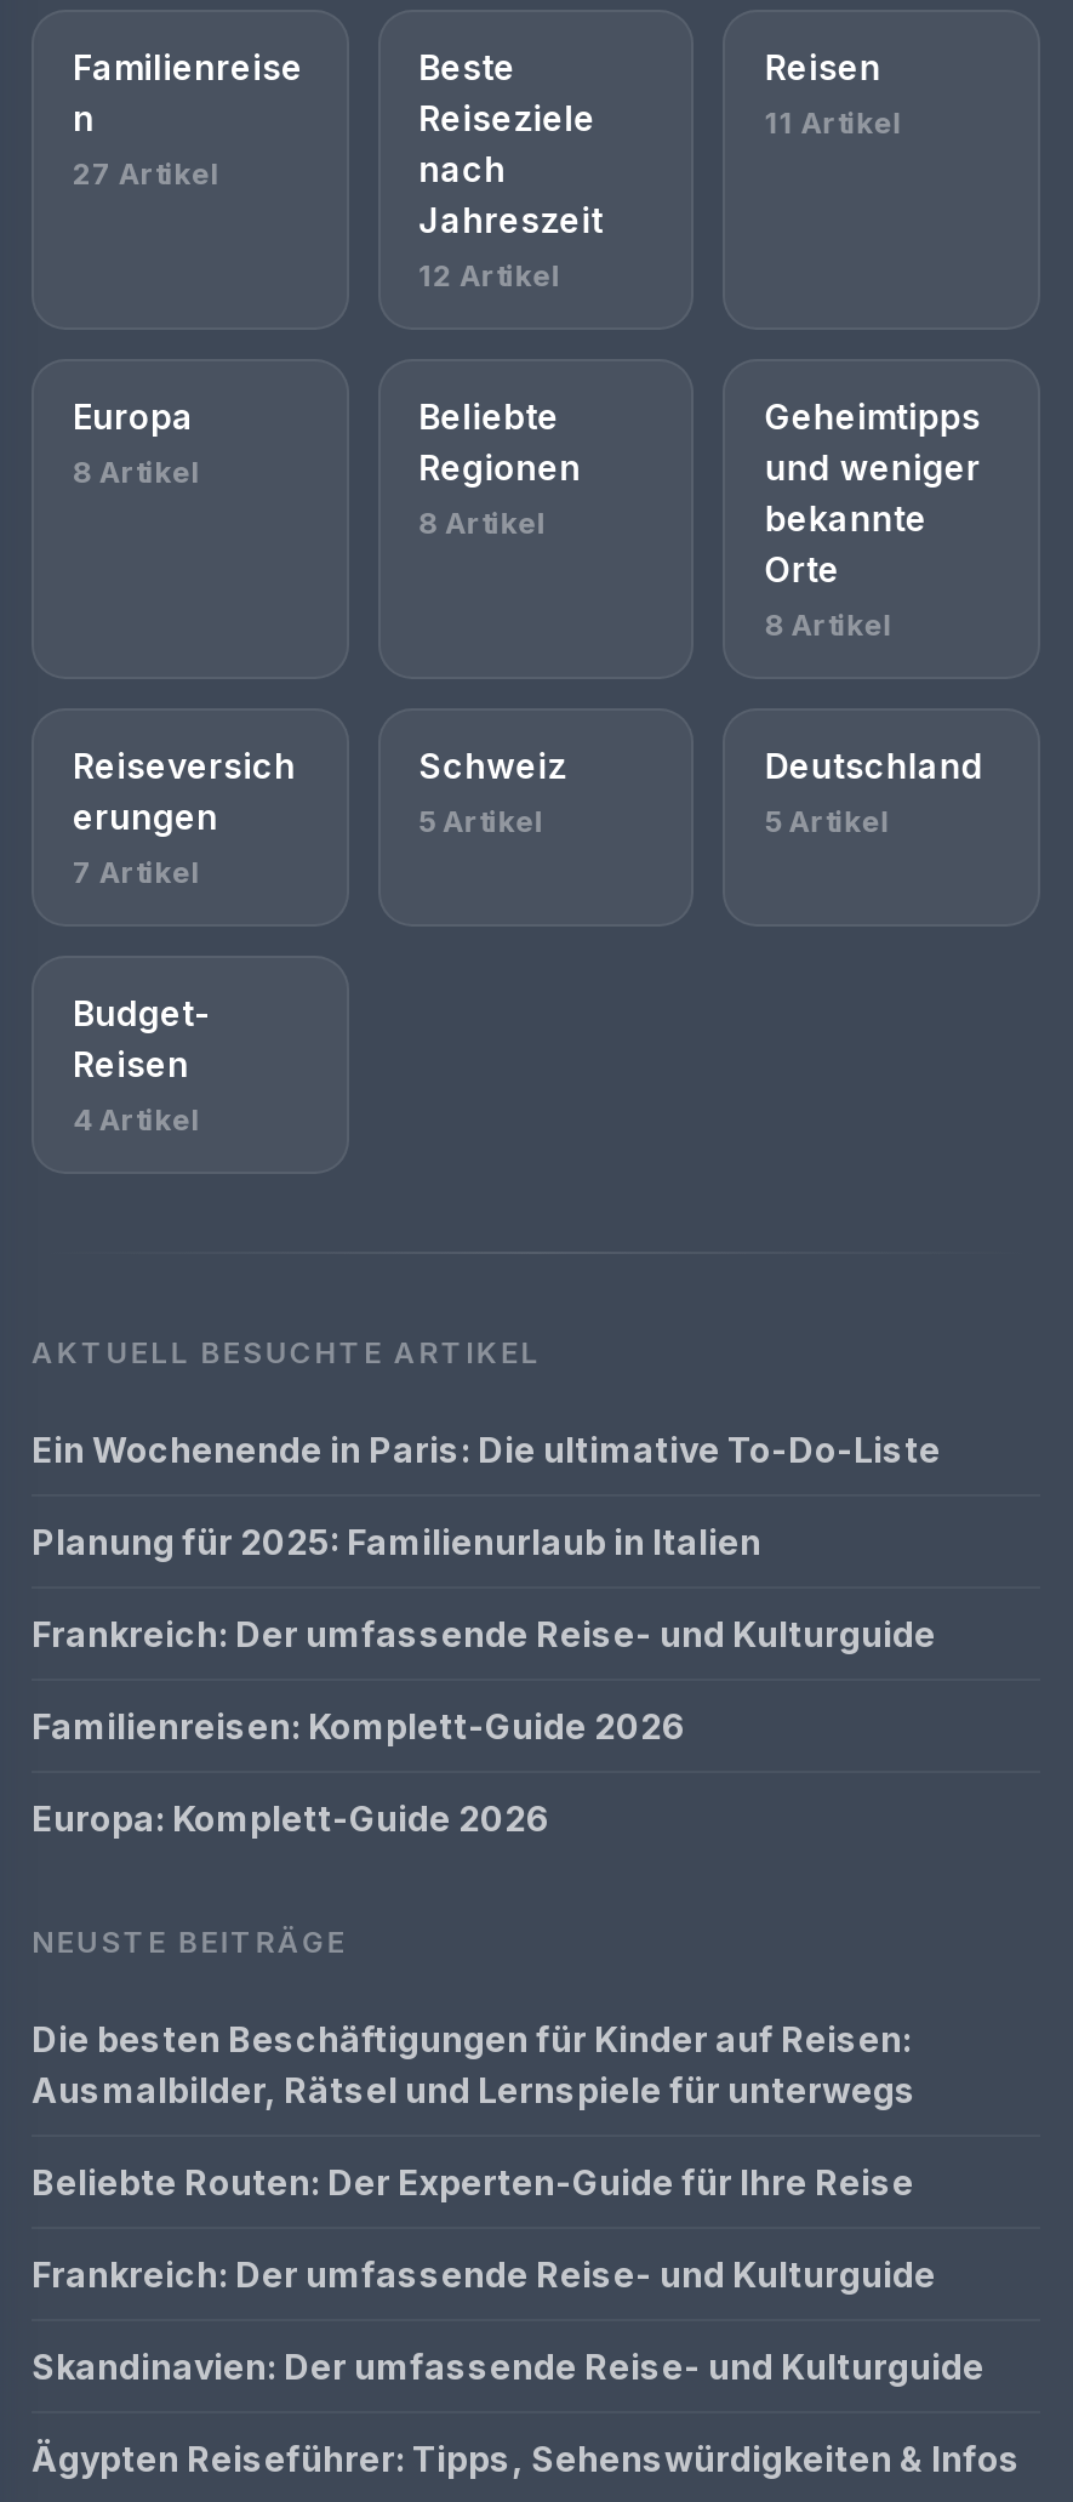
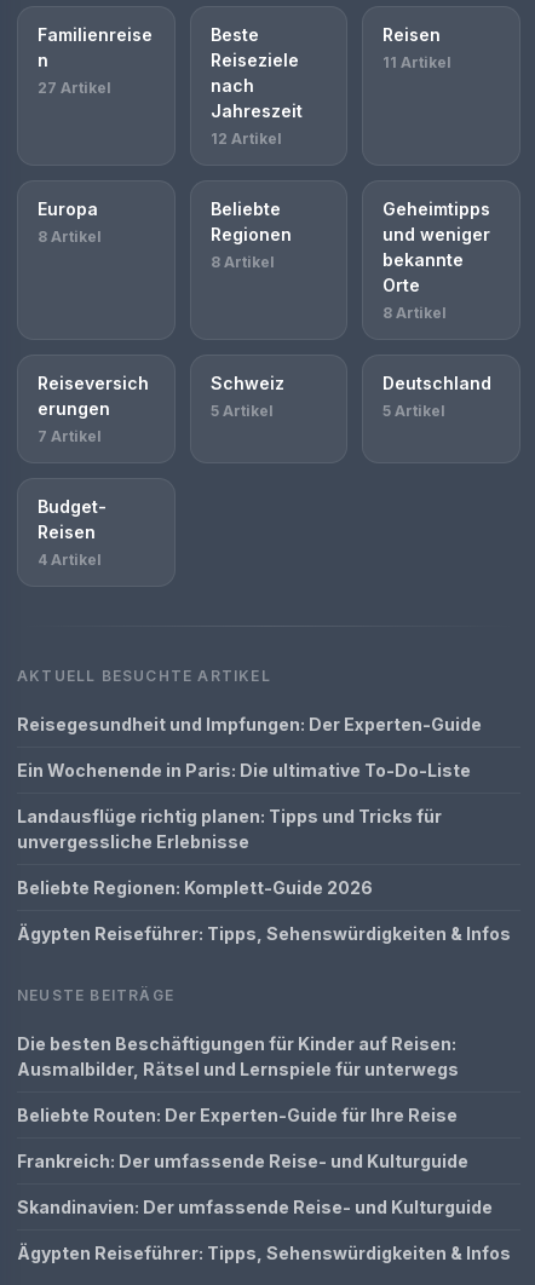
+ Reisegesundheit und Impfungen: Der Experten-Guide

moved down: Ein Wochenende in Paris: Die ultimative To-Do-Liste

- Planung für 2025: Familienurlaub in Italien
- Frankreich: Der umfassende Reise- und Kulturguide
- Familienreisen: Komplett-Guide 2026
- Europa: Komplett-Guide 2026
+ Landausflüge richtig planen: Tipps und Tricks für
+ unvergessliche Erlebnisse
+ Beliebte Regionen: Komplett-Guide 2026
+ Ägypten Reiseführer: Tipps, Sehenswürdigkeiten & Infos
